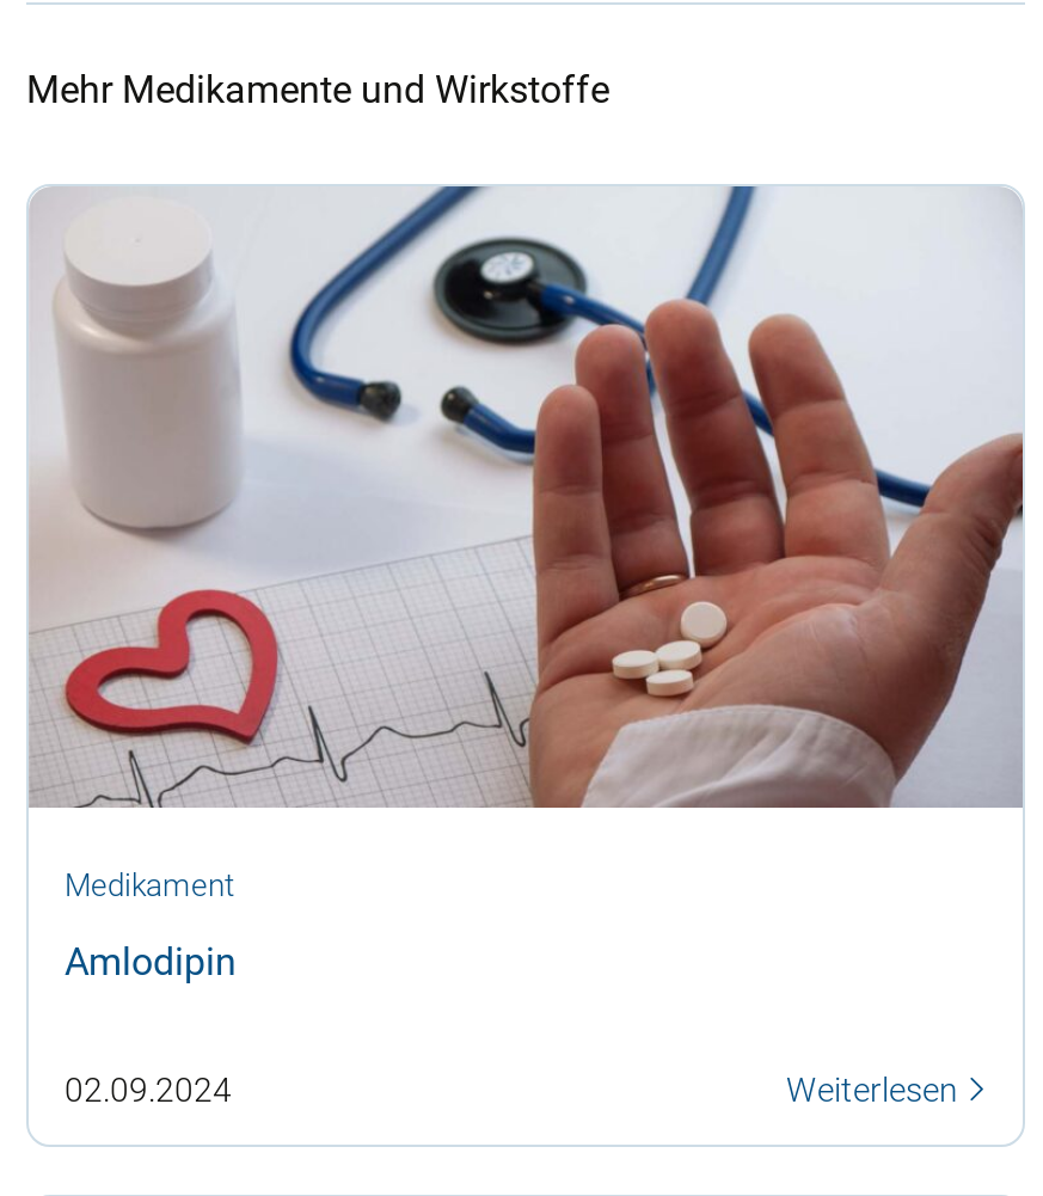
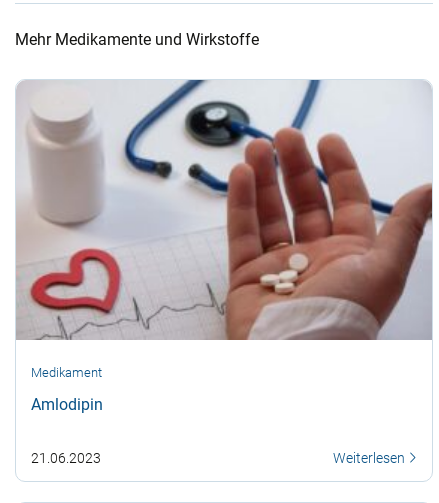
- 02.09.2024
+ 21.06.2023
